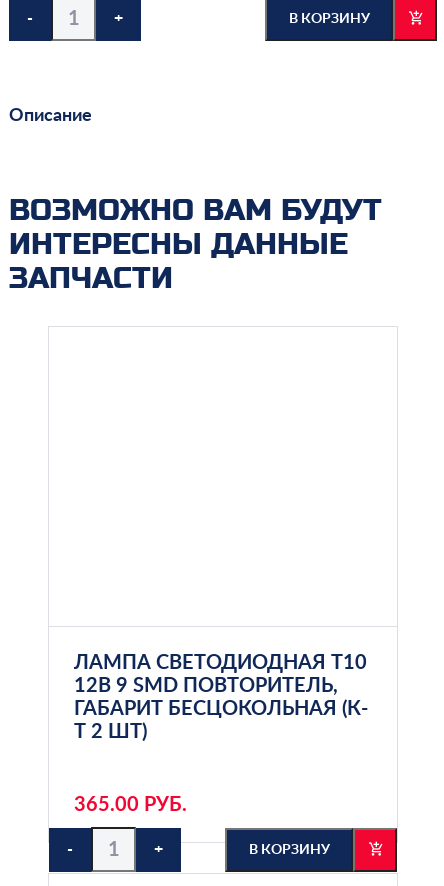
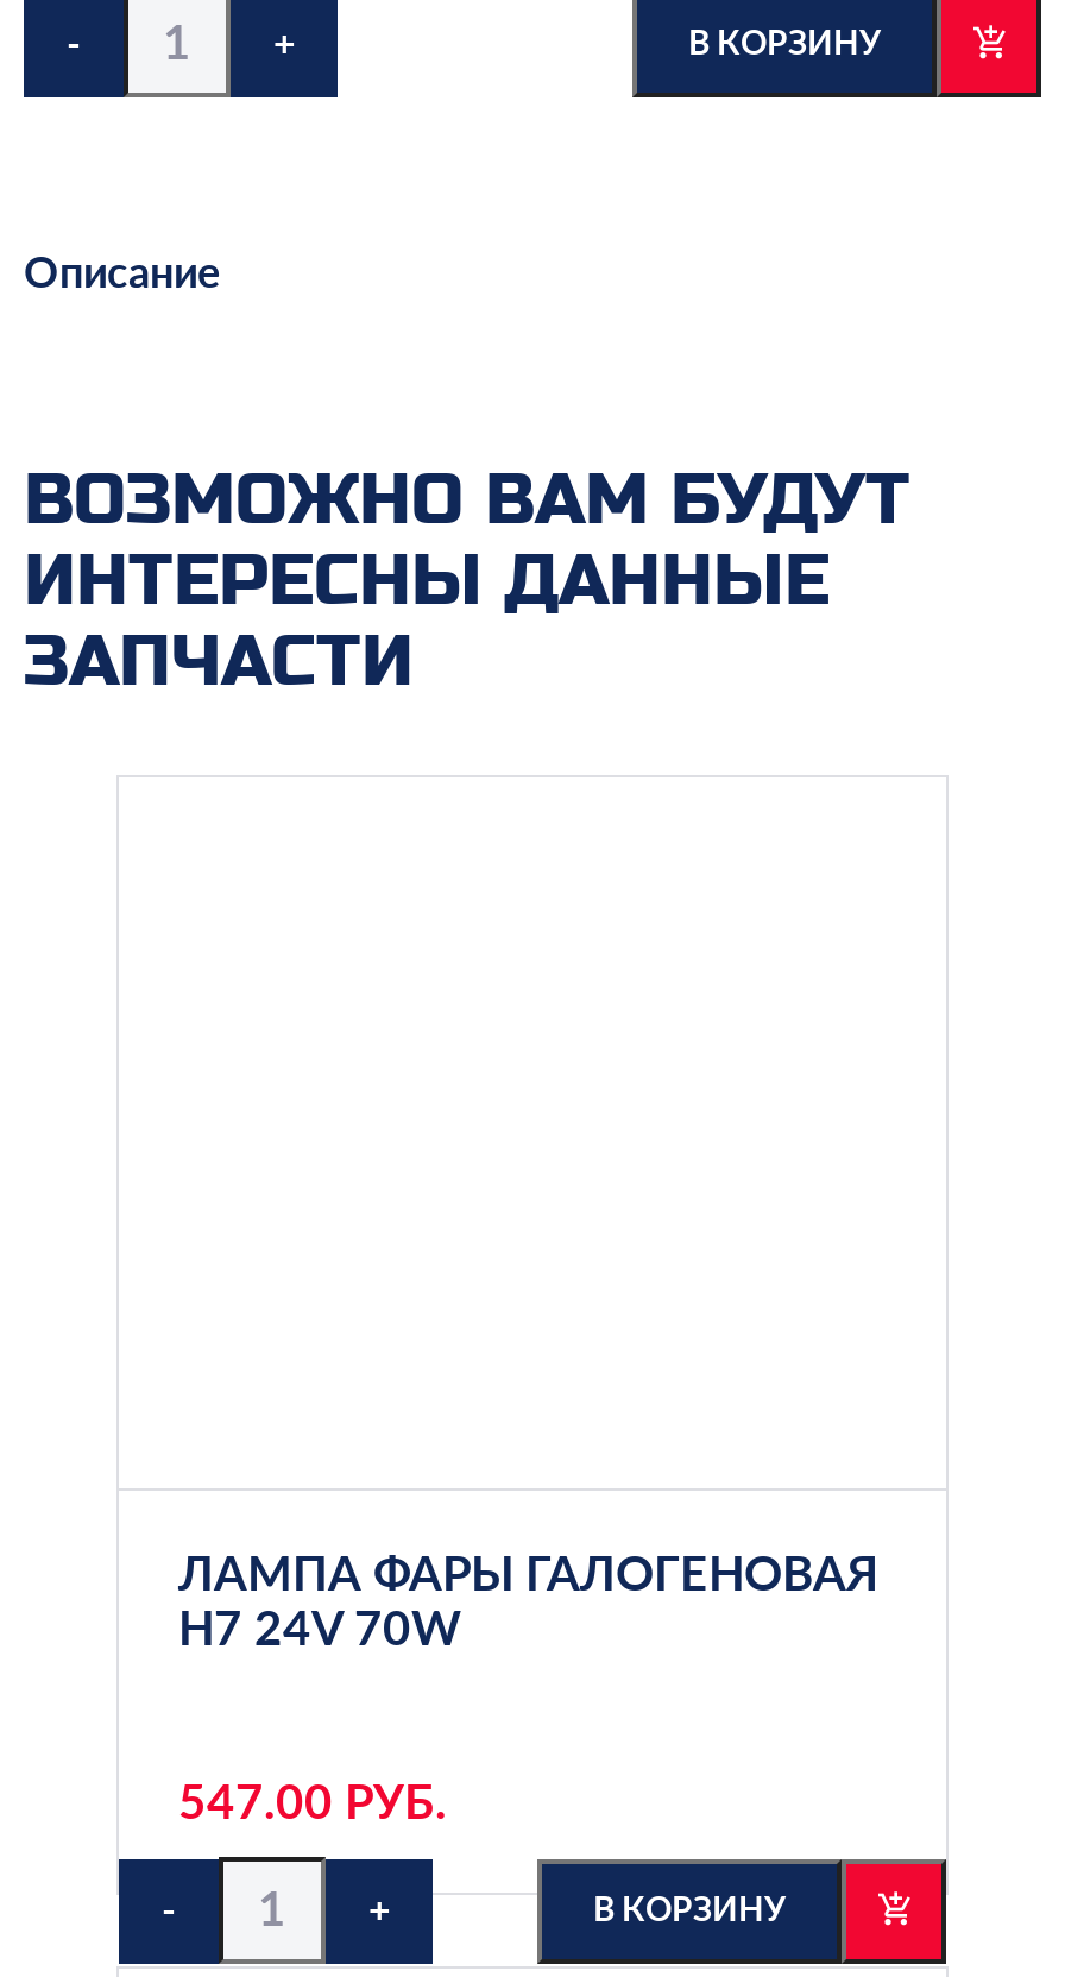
- ЛАМПА СВЕТОДИОДНАЯ T10
- 12В 9 SMD ПОВТОРИТЕЛЬ,
- ГАБАРИТ БЕСЦОКОЛЬНАЯ (К-
- Т 2 ШТ)
+ ЛАМПА ФАРЫ ГАЛОГЕНОВАЯ
+ H7 24V 70W

- 365.00 РУБ.
+ 547.00 РУБ.
